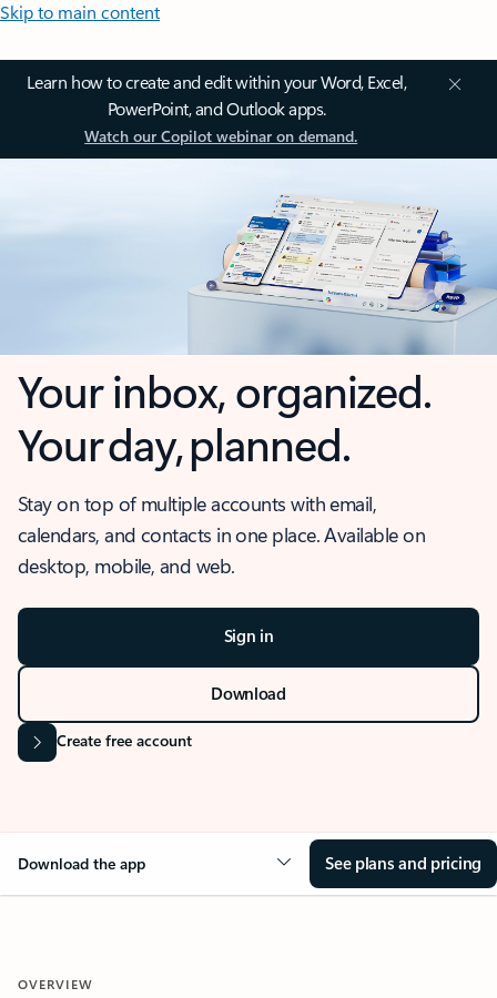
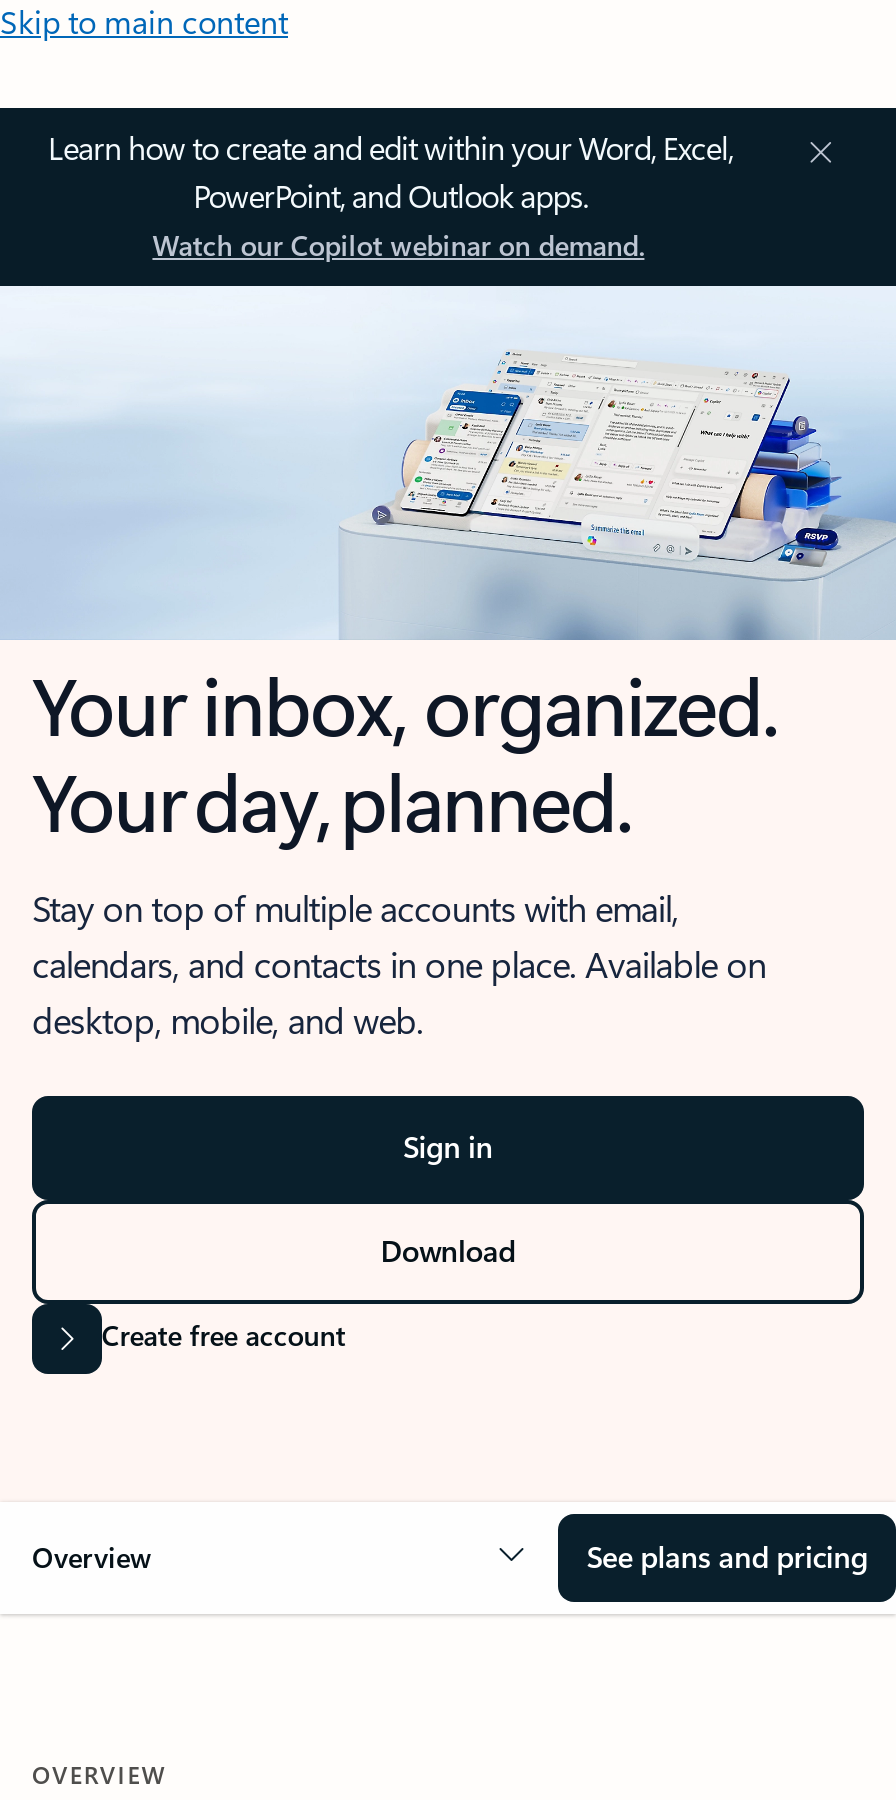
- Download the app
+ Overview
